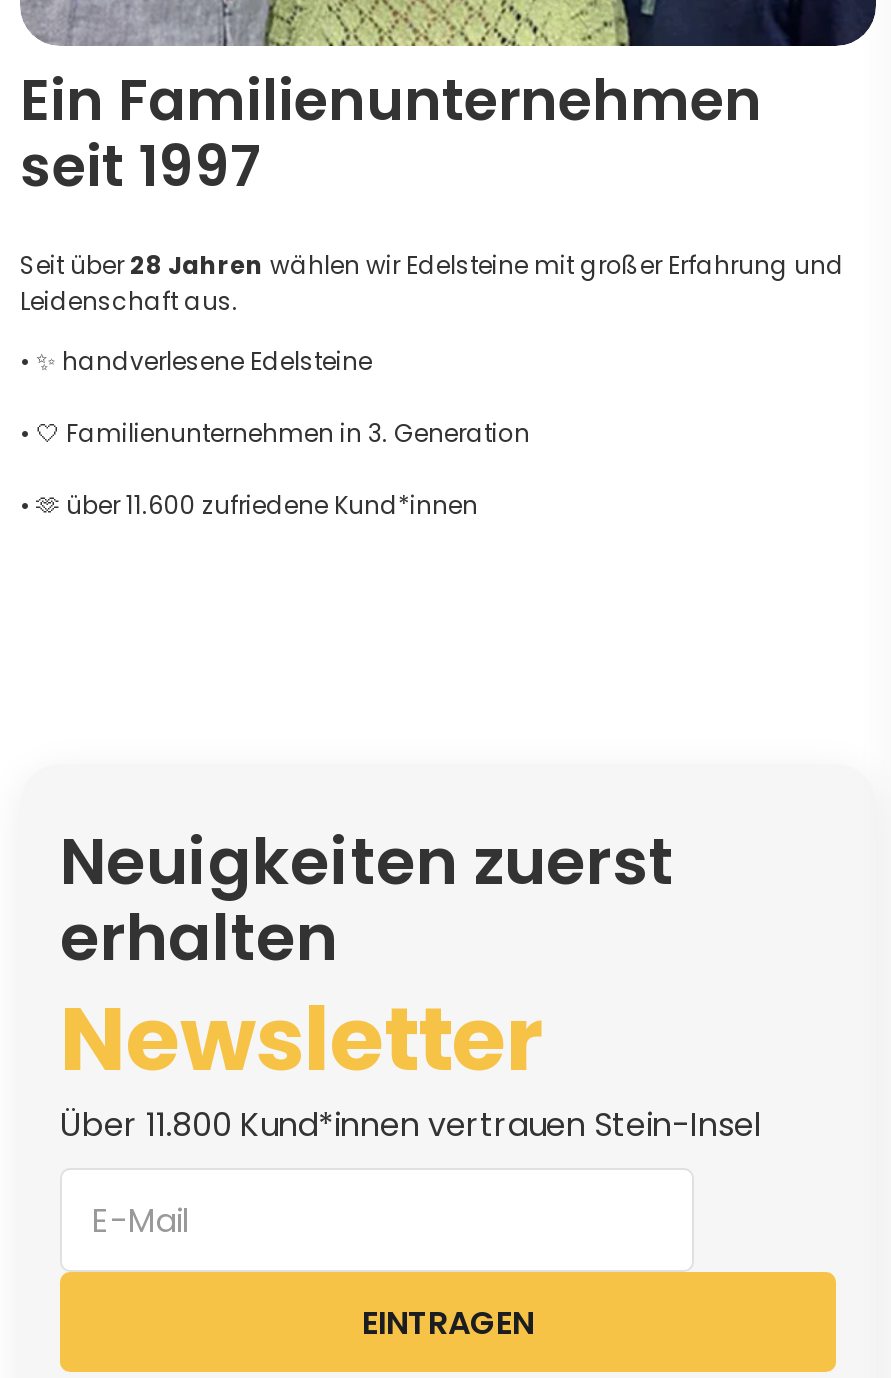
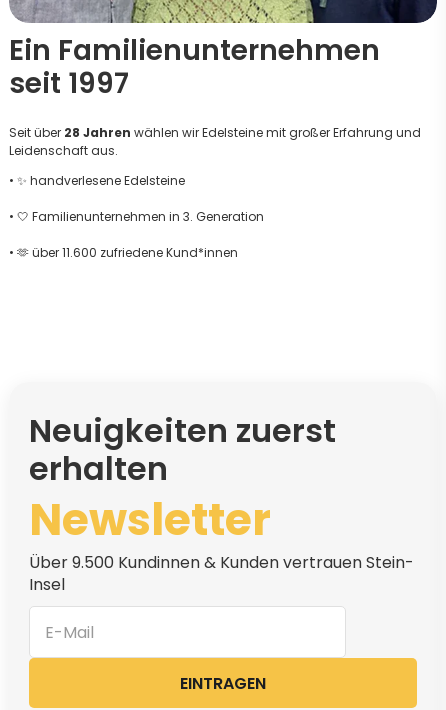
- Über 11.800 Kund*innen vertrauen Stein-Insel
+ Über 9.500 Kundinnen & Kunden vertrauen Stein-
+ Insel
